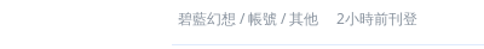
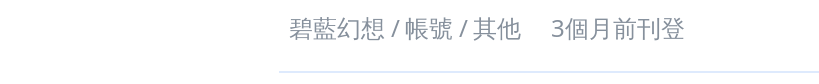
- 碧藍幻想/帳號/其他 2小時前刊登
+ 碧藍幻想/帳號/其他 3個月前刊登
